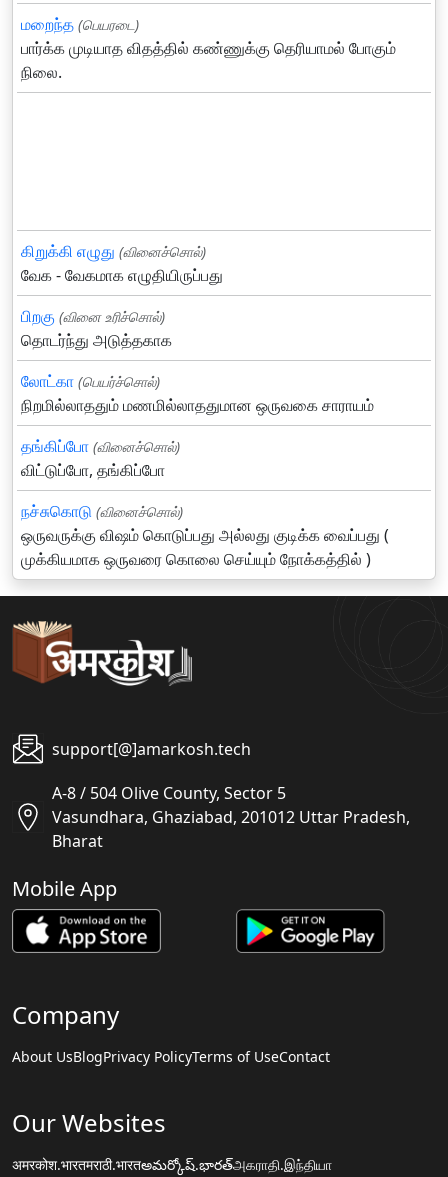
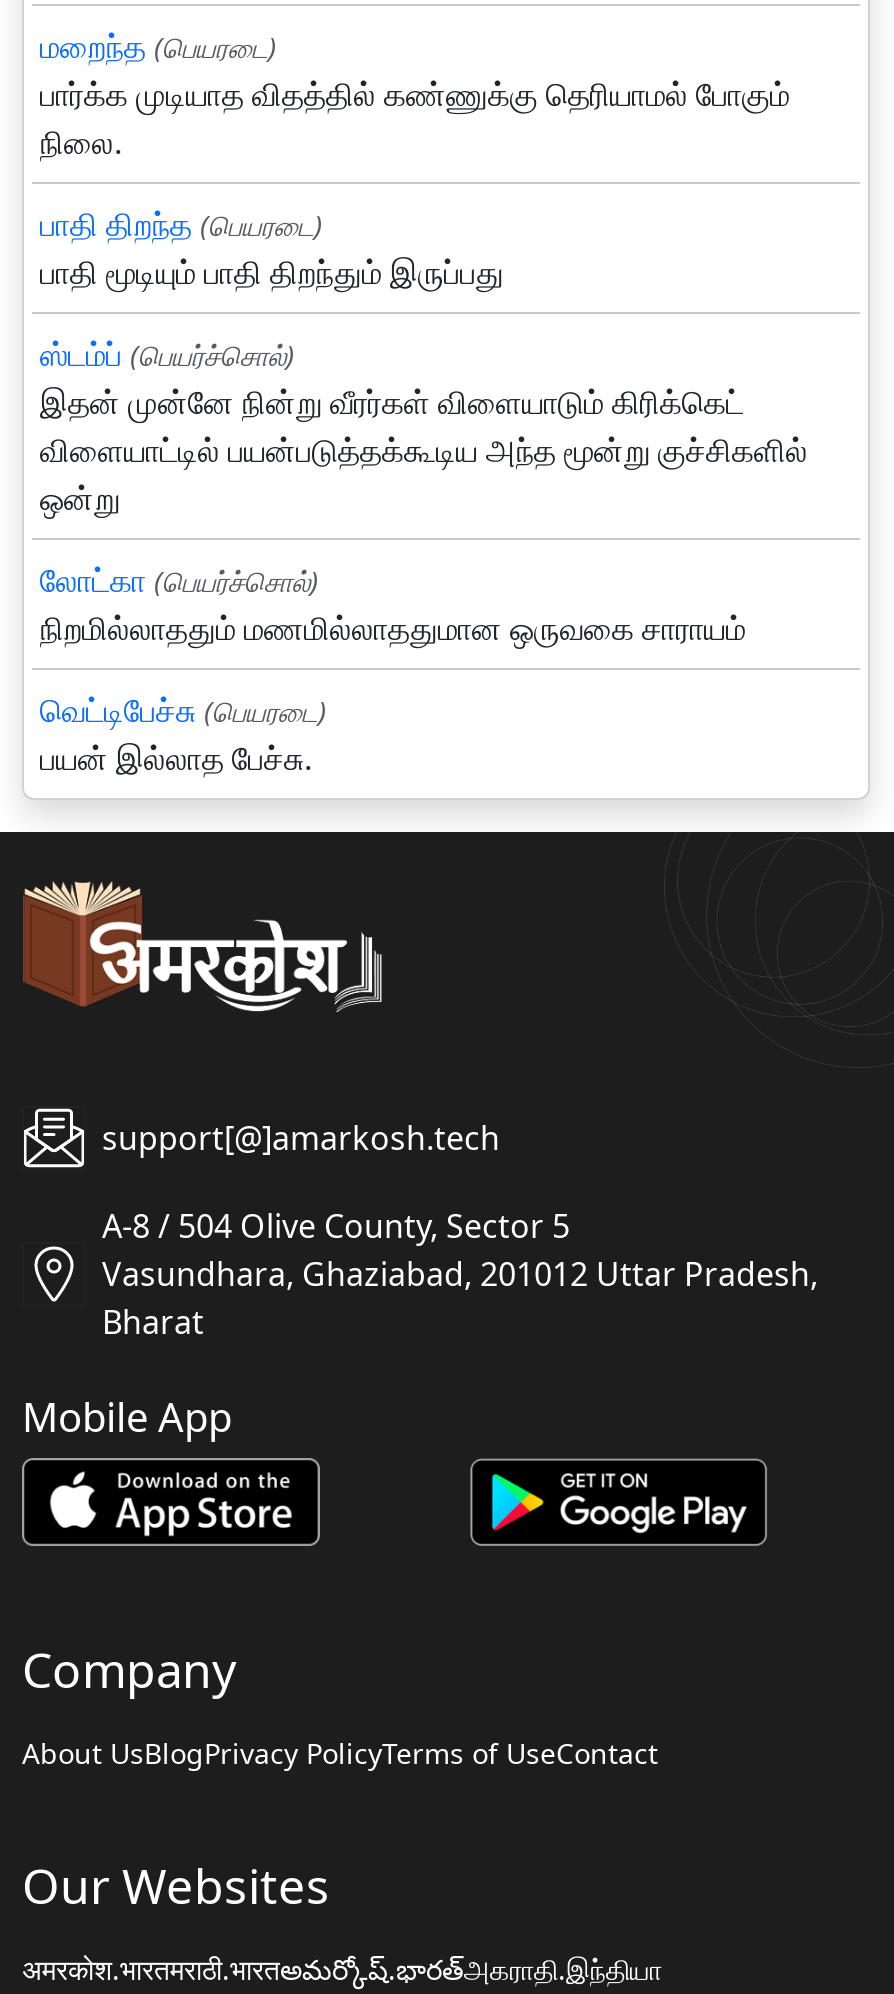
- கிறுக்கி எழுது (வினைச்சொல்)
- வேக - வேகமாக எழுதியிருப்பது
+ பாதி திறந்த (பெயரடை)
+ பாதி மூடியும் பாதி திறந்தும் இருப்பது

- பிறகு (வினை உரிச்சொல்)
- தொடர்ந்து அடுத்தகாக
+ ஸ்டம்ப் (பெயர்ச்சொல்)
+ இதன் முன்னே நின்று வீரர்கள் விளையாடும் கிரிக்கெட்
+ விளையாட்டில் பயன்படுத்தக்கூடிய அந்த மூன்று குச்சிகளில்
+ ஒன்று

- தங்கிப்போ (வினைச்சொல்)
- விட்டுப்போ, தங்கிப்போ
- நச்சுகொடு (வினைச்சொல்)
- ஒருவருக்கு விஷம் கொடுப்பது அல்லது குடிக்க வைப்பது (
- முக்கியமாக ஒருவரை கொலை செய்யும் நோக்கத்தில் )
+ வெட்டிபேச்சு (பெயரடை)
+ பயன் இல்லாத பேச்சு.
